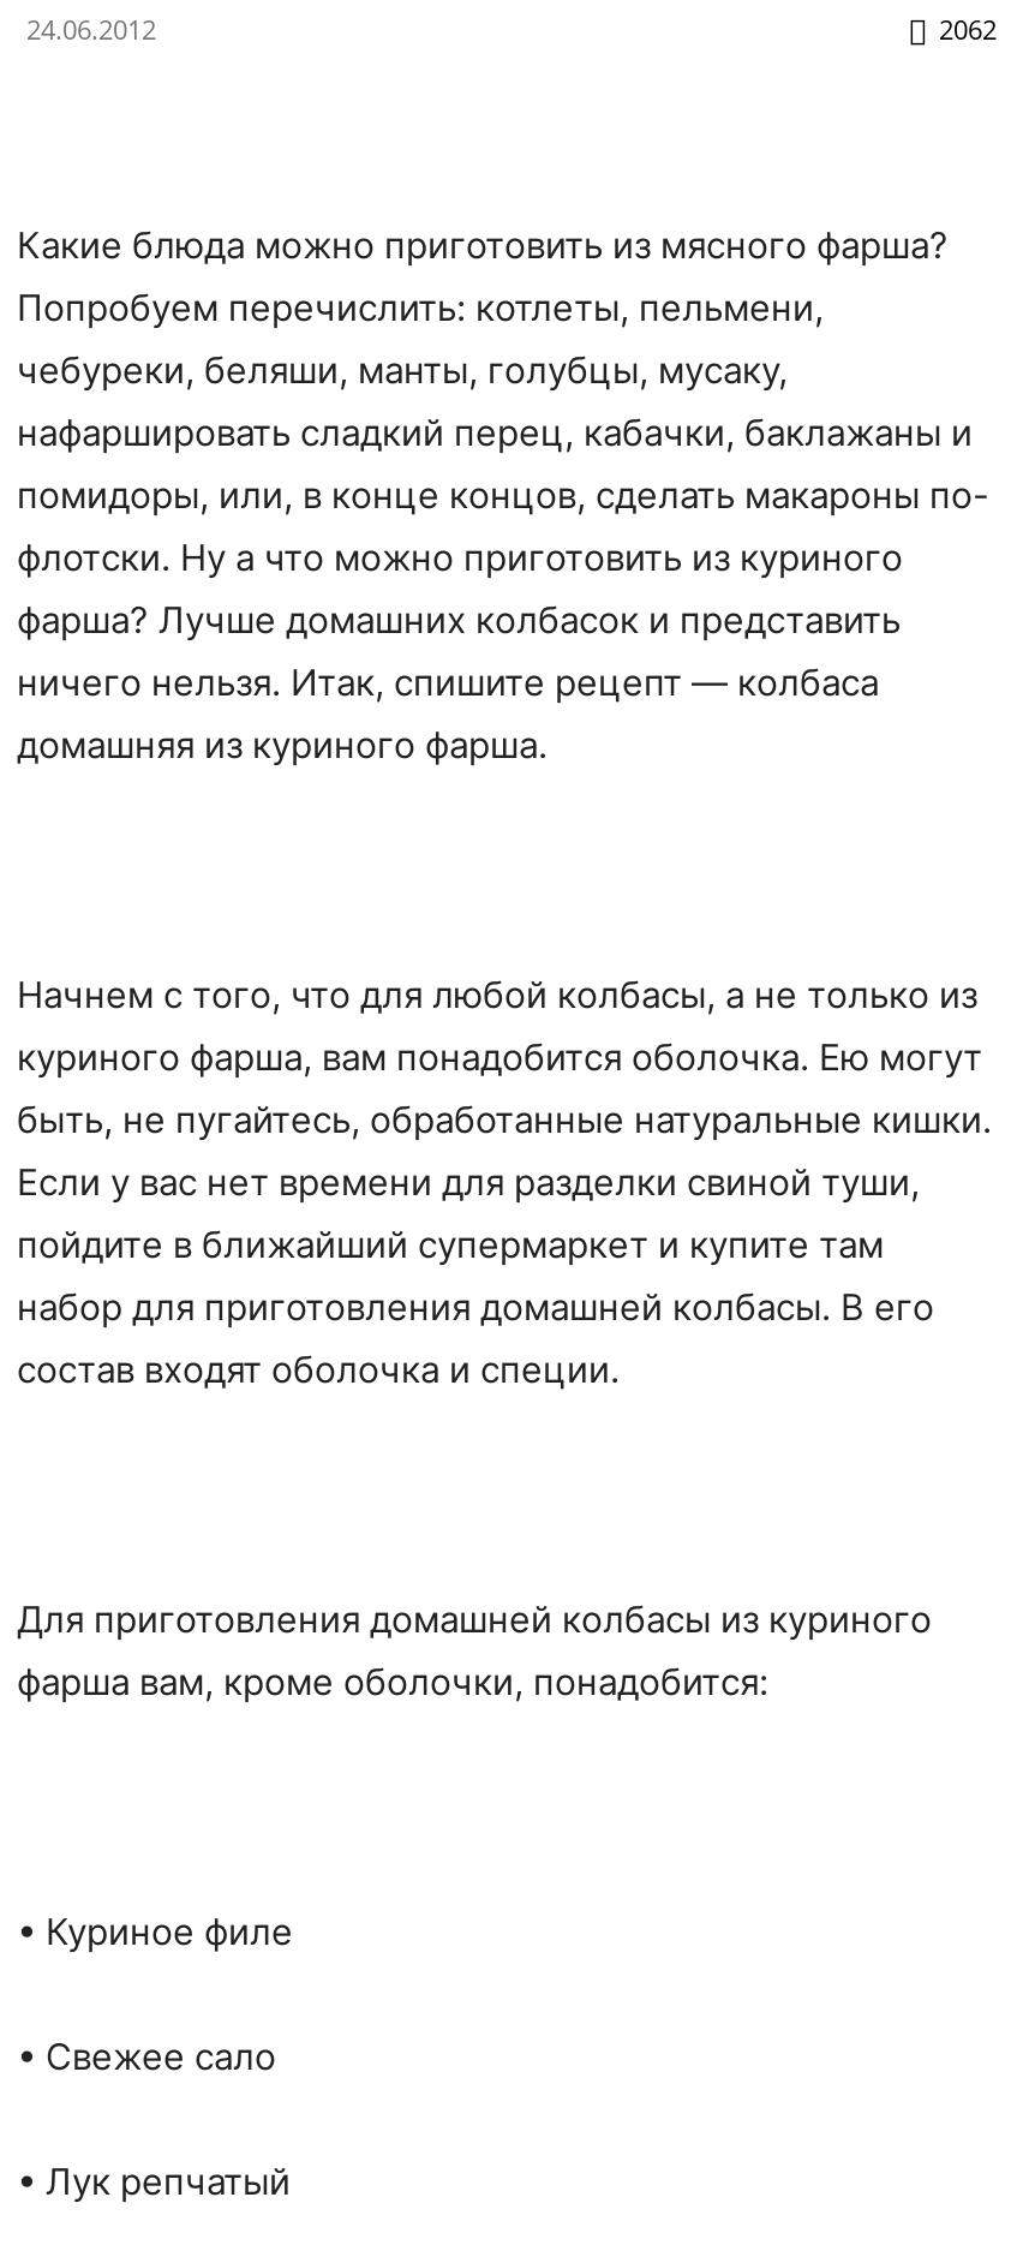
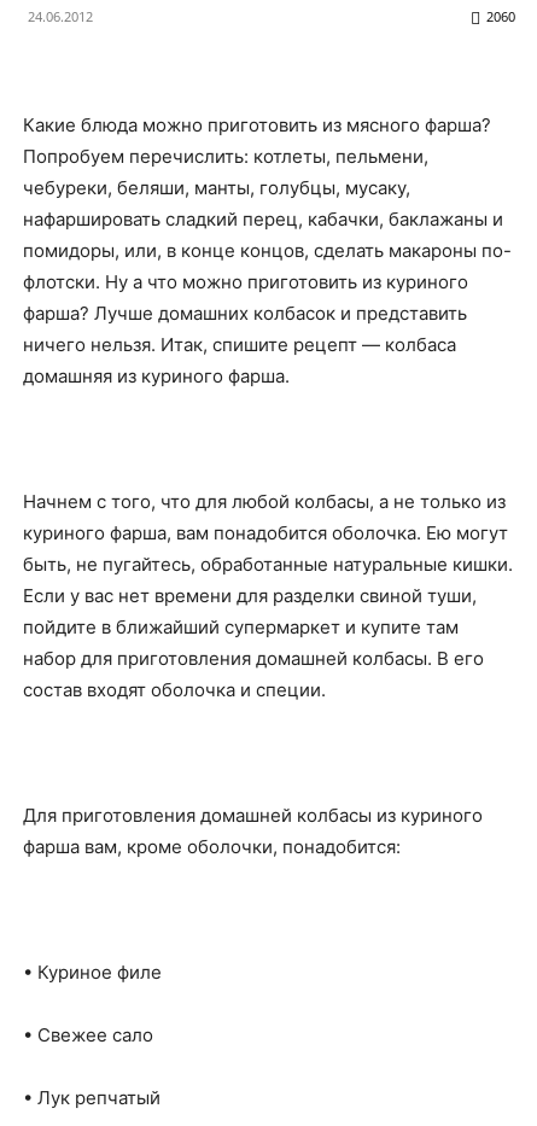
- 2062
+ 2060
